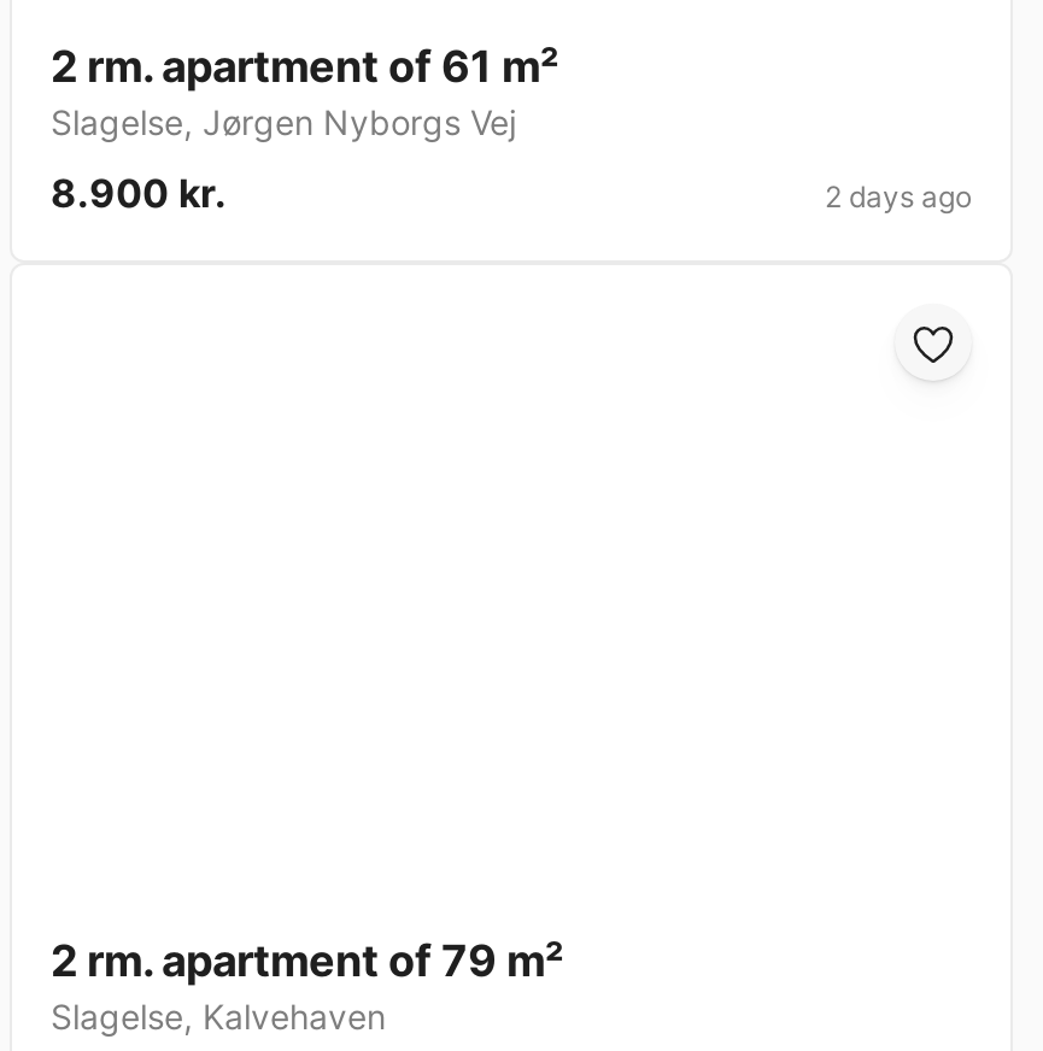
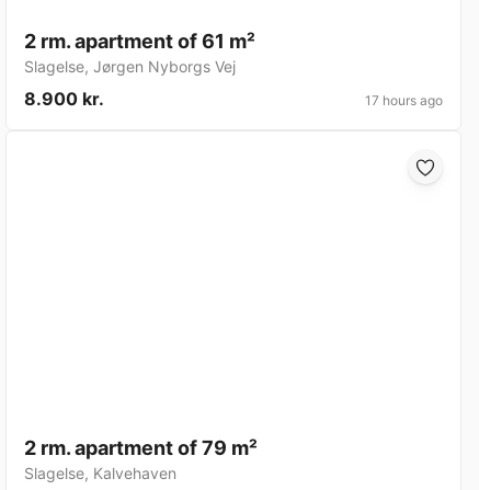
- 2 days ago
+ 17 hours ago
